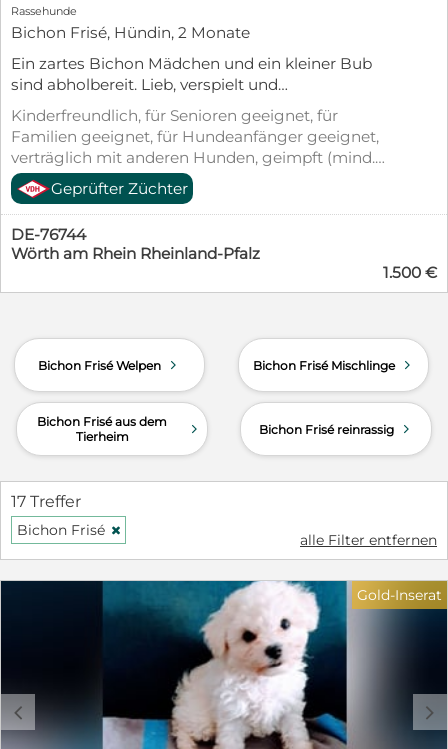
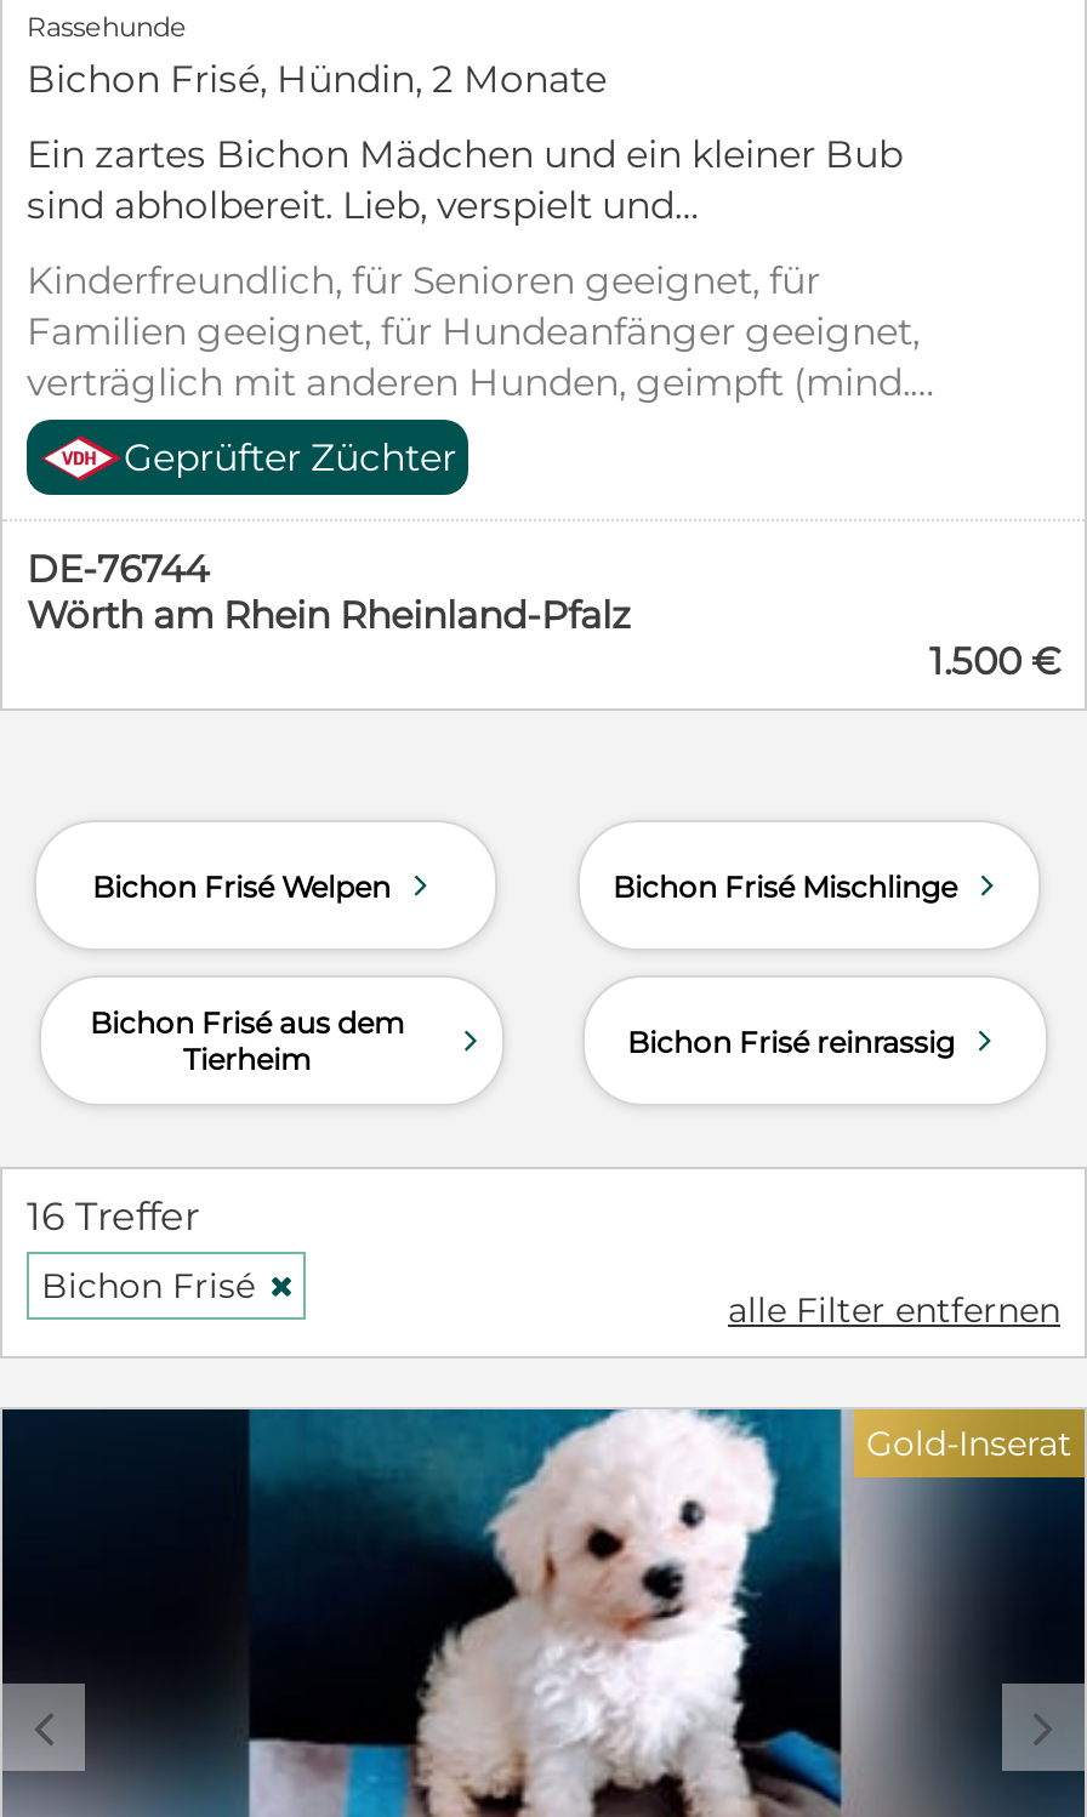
- 17 Treffer
+ 16 Treffer
